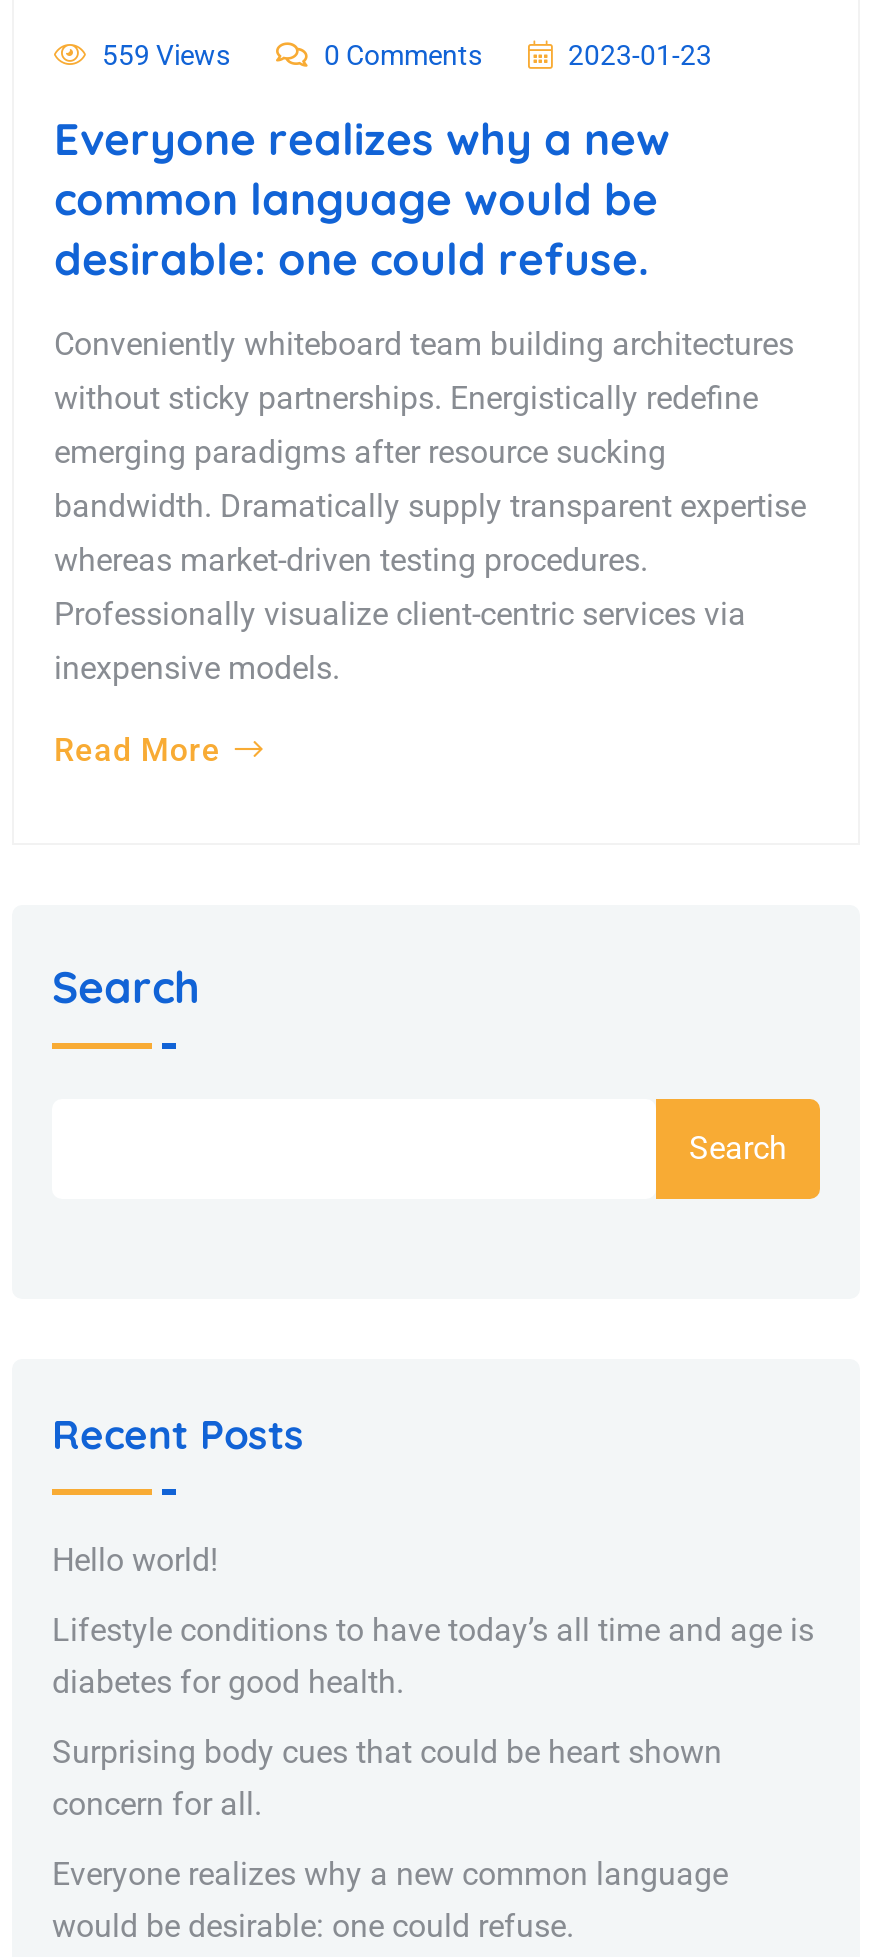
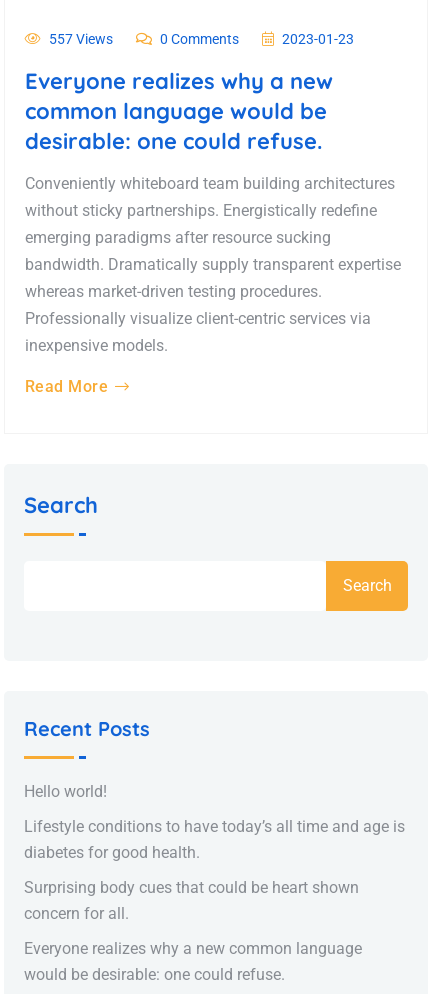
- 559 Views
+ 557 Views
